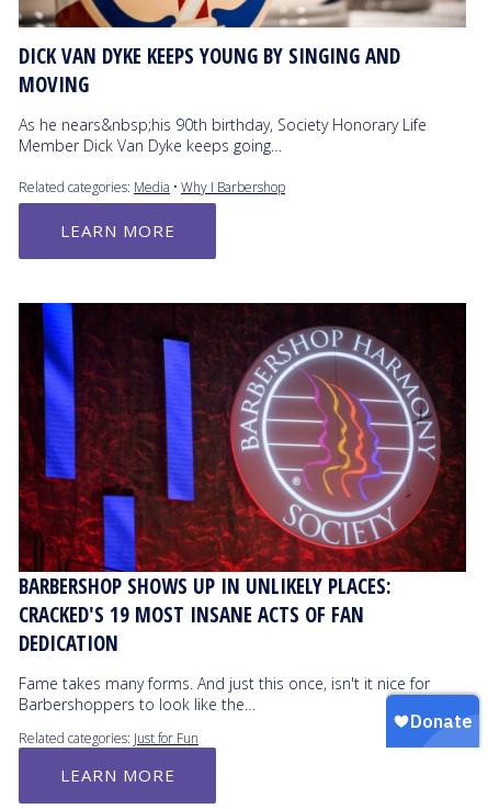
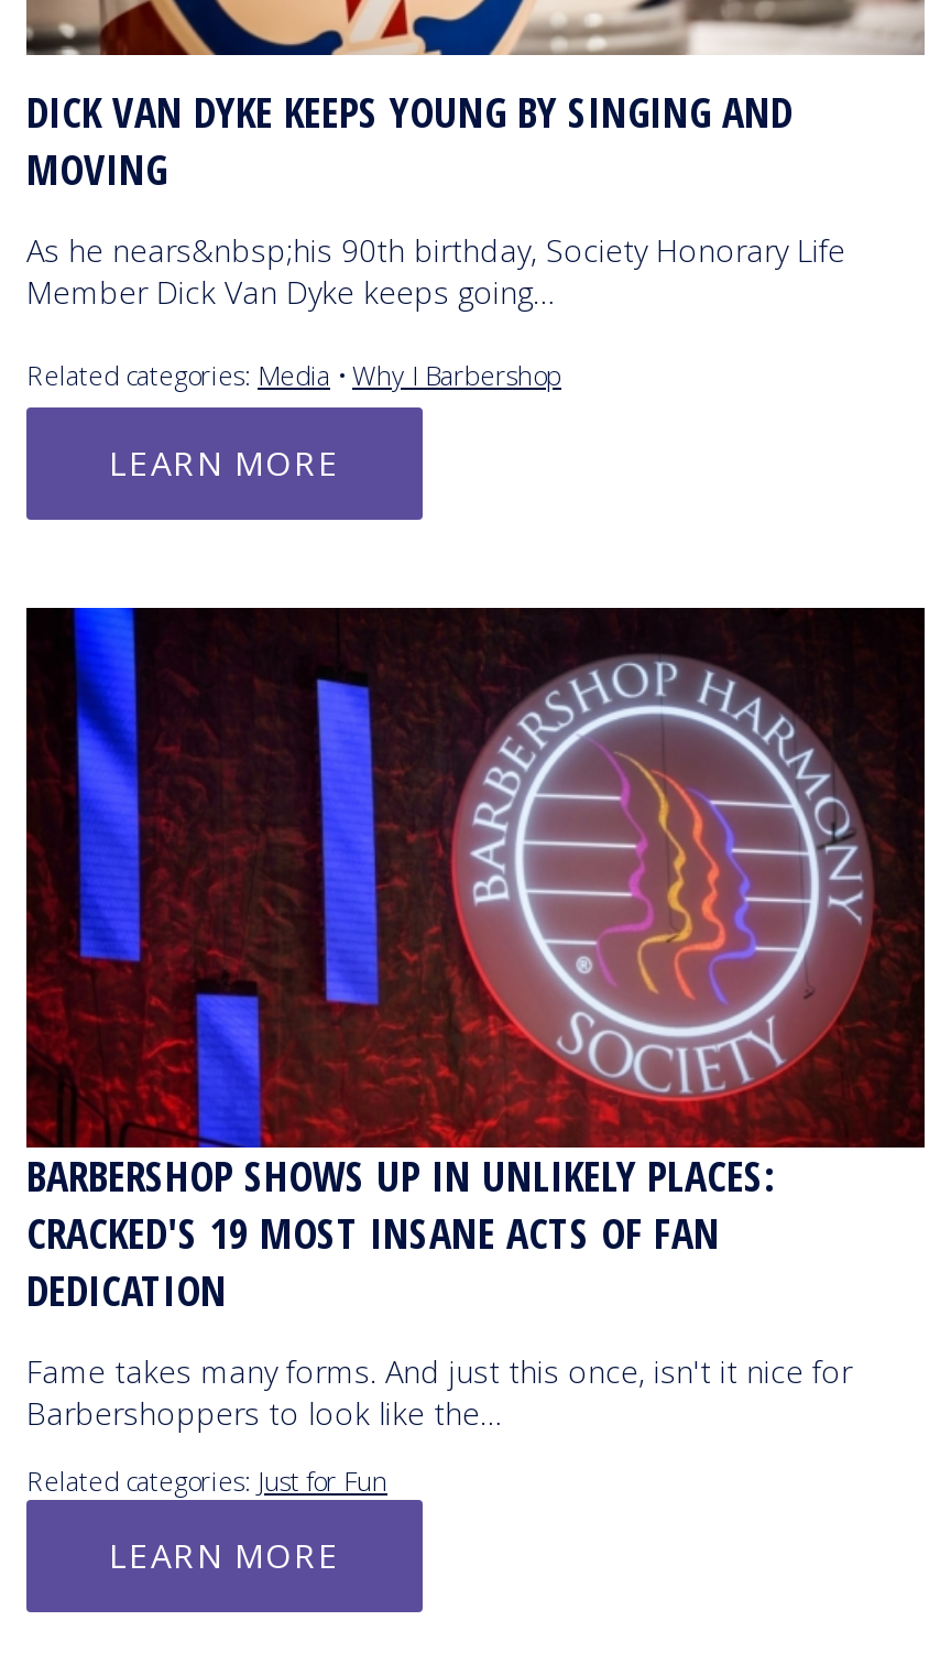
- [image]
